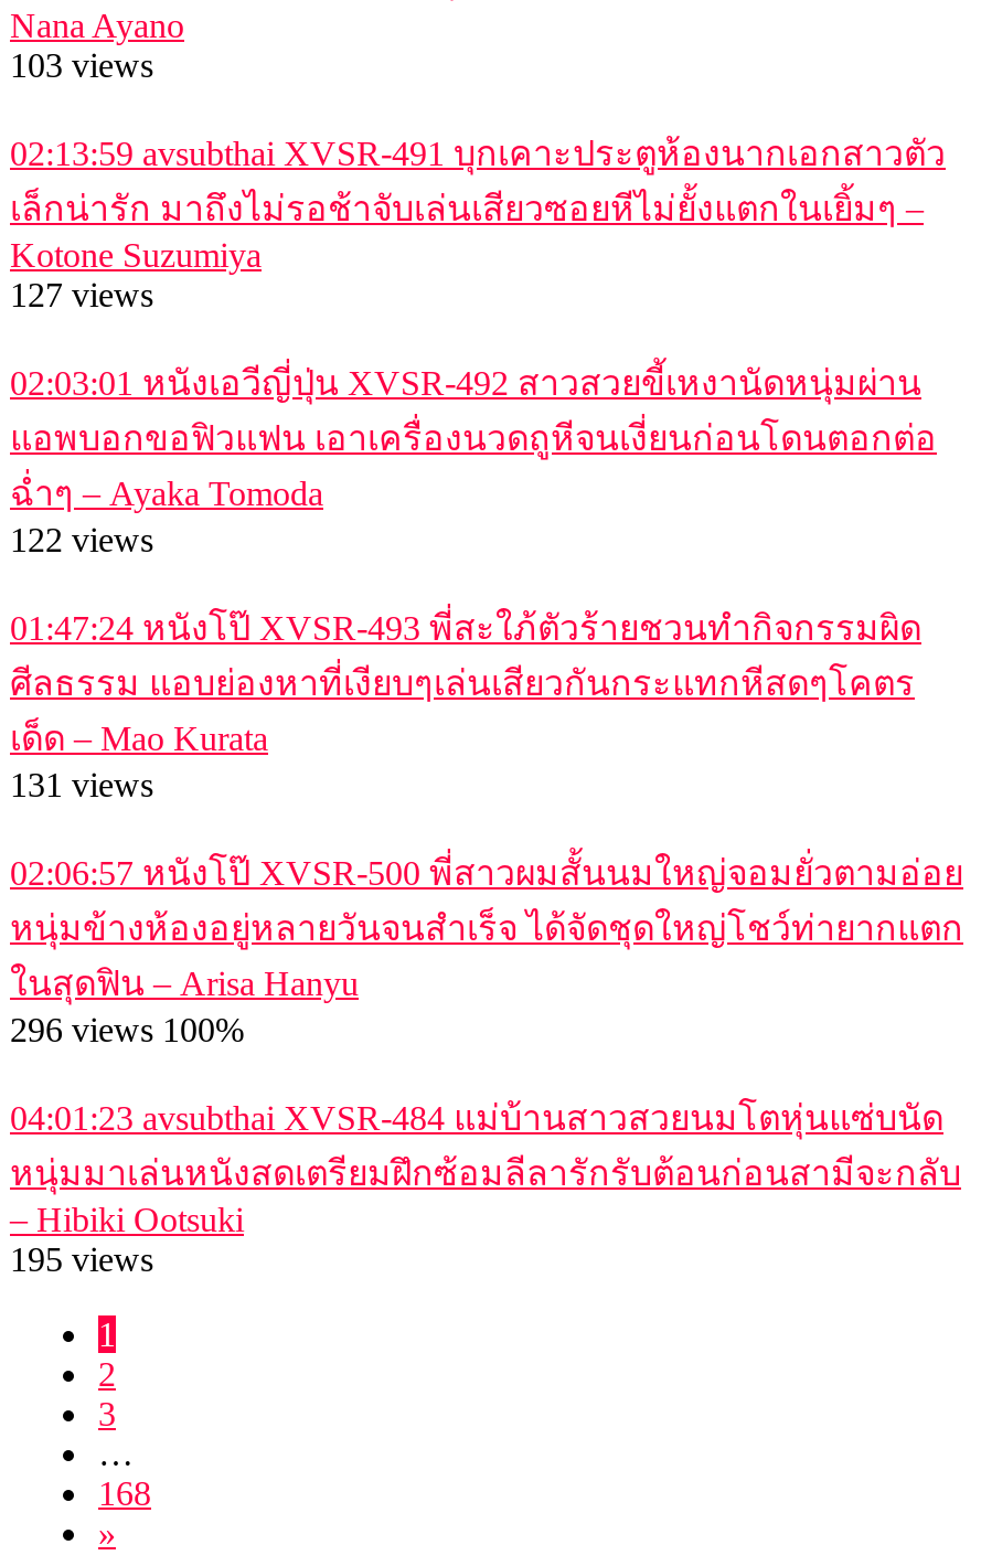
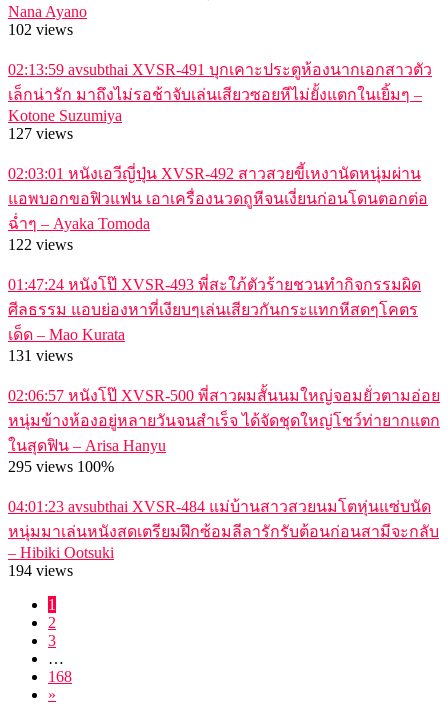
- 103 views
+ 102 views

- 296 views 100%
+ 295 views 100%

- 195 views
+ 194 views
